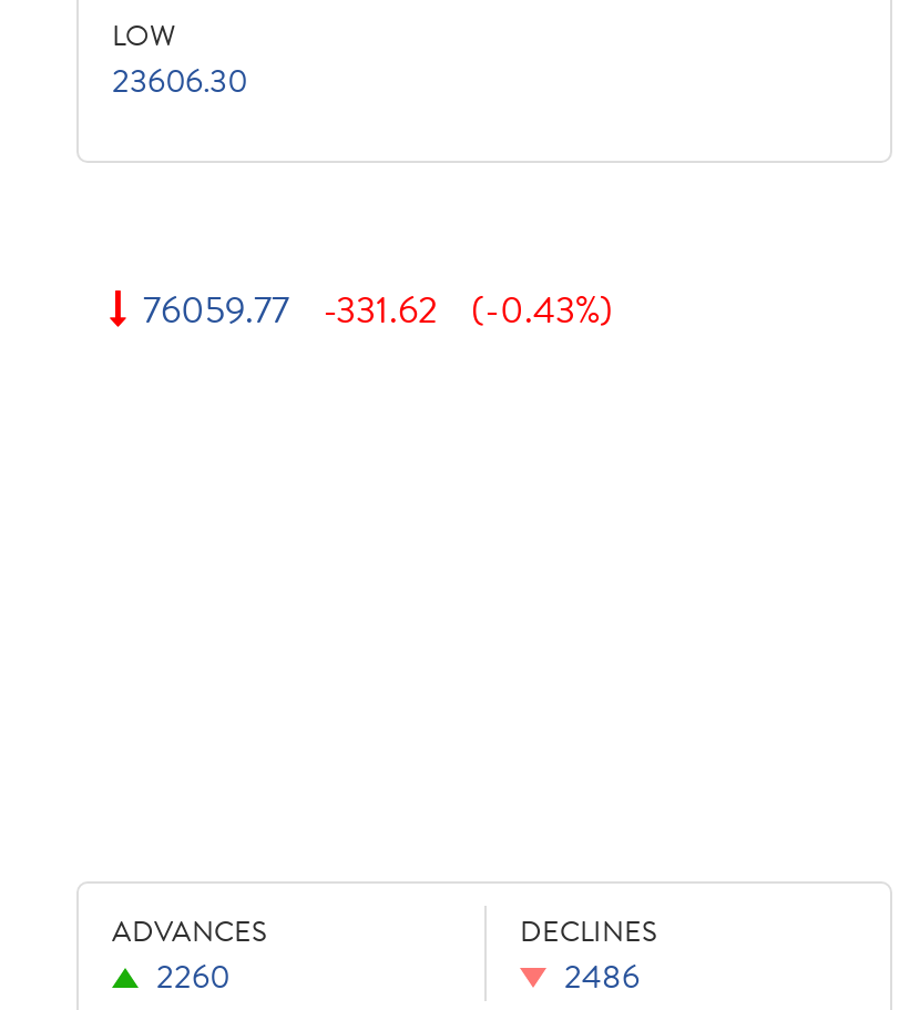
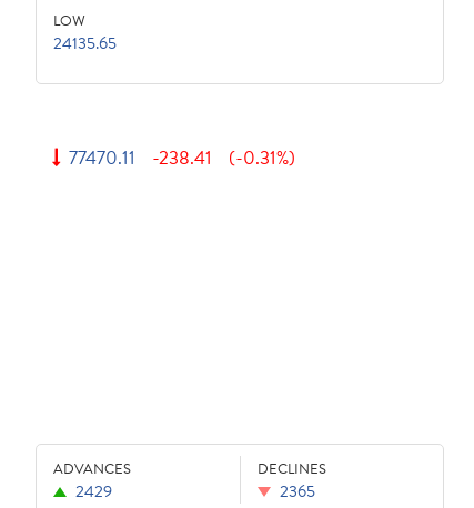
- 23606.30
+ 24135.65

- 76059.77 -331.62 (-0.43%)
+ 77470.11 -238.41 (-0.31%)

- 2260
+ 2429

- 2486
+ 2365
